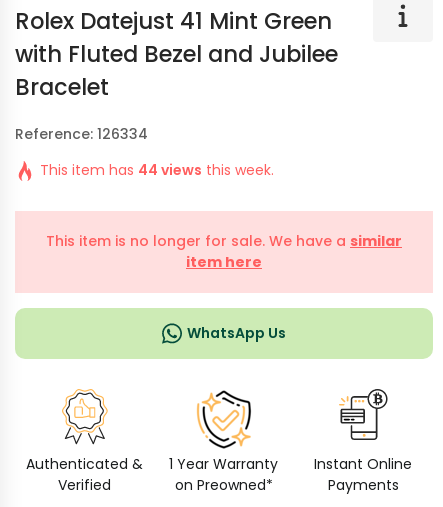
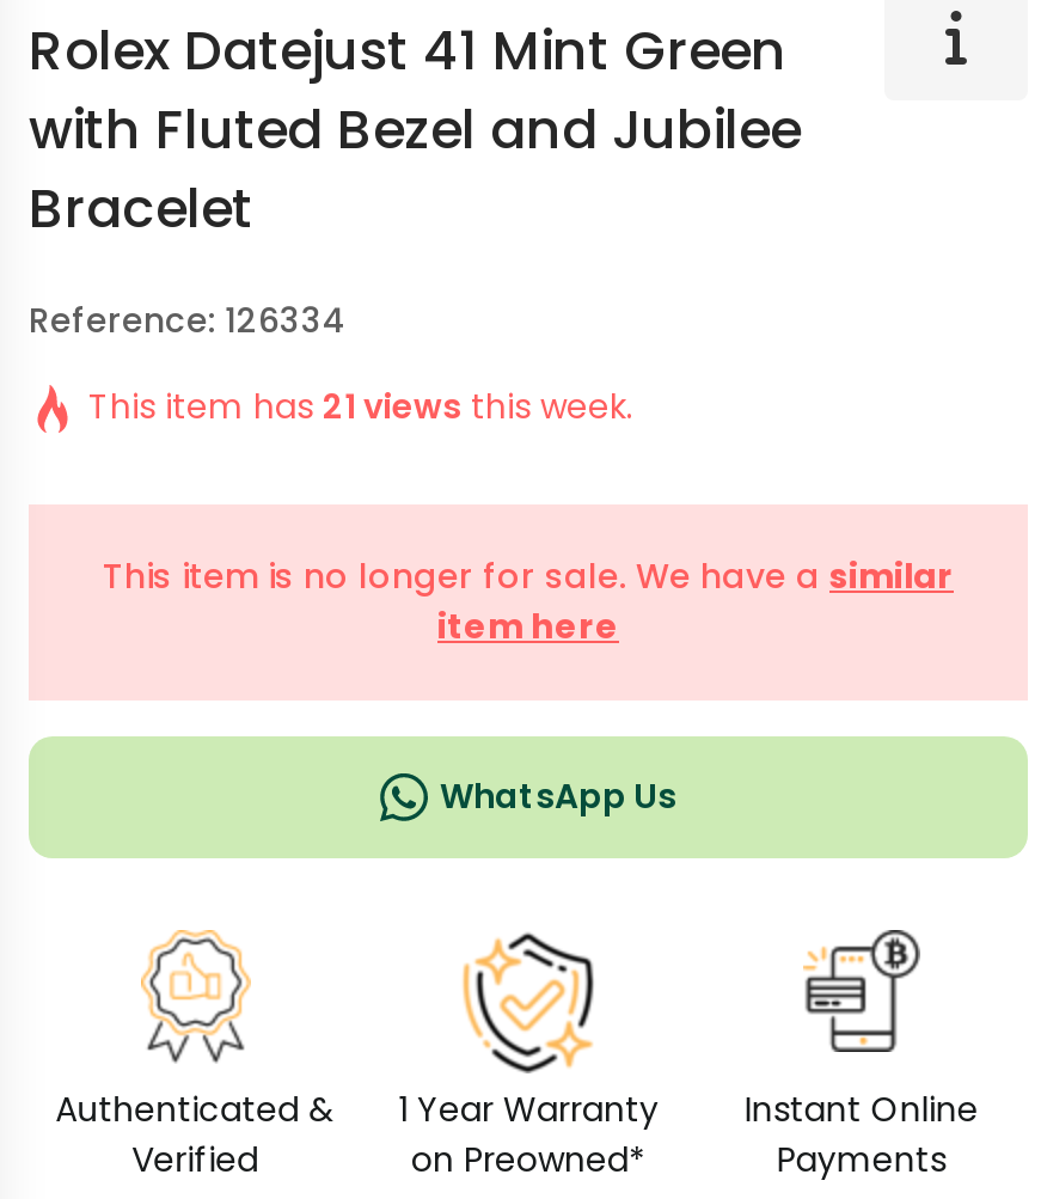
- This item has 44 views this week.
+ This item has 21 views this week.
